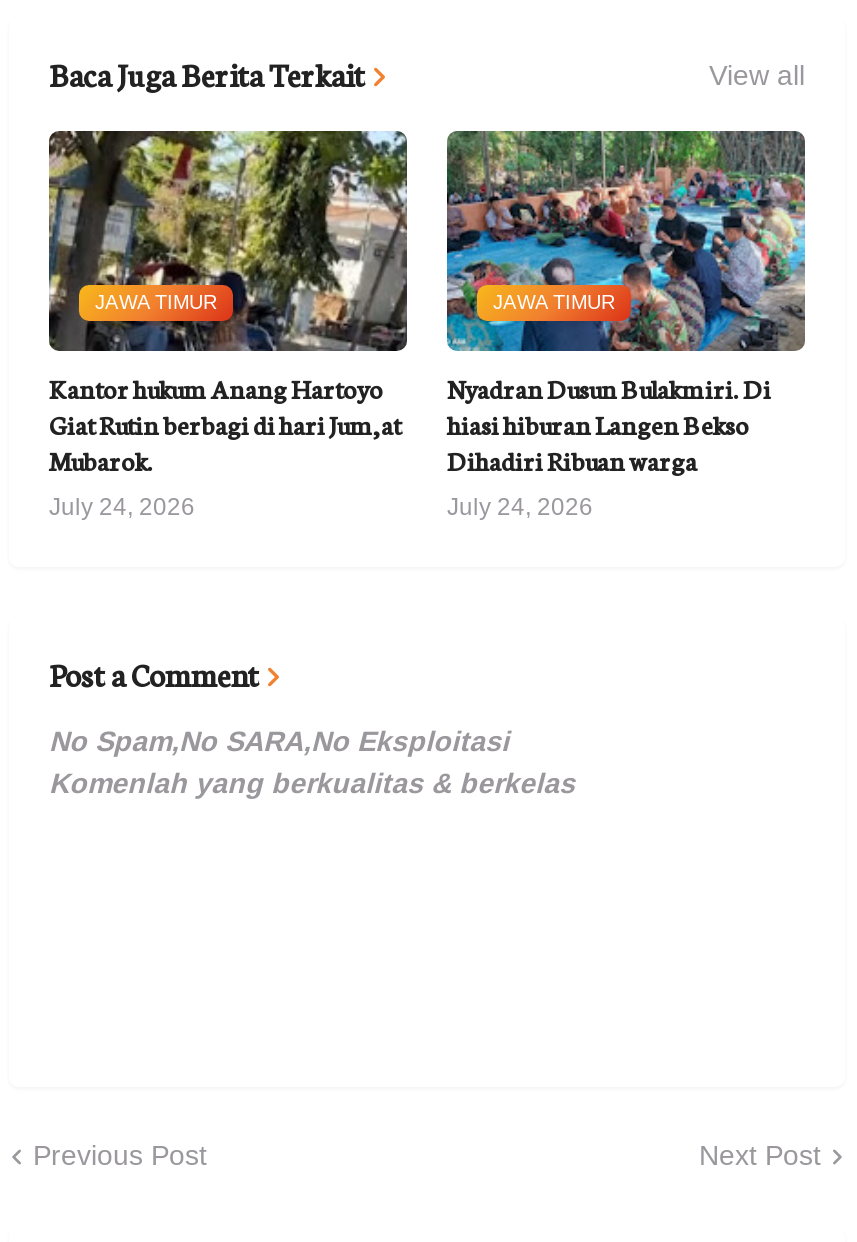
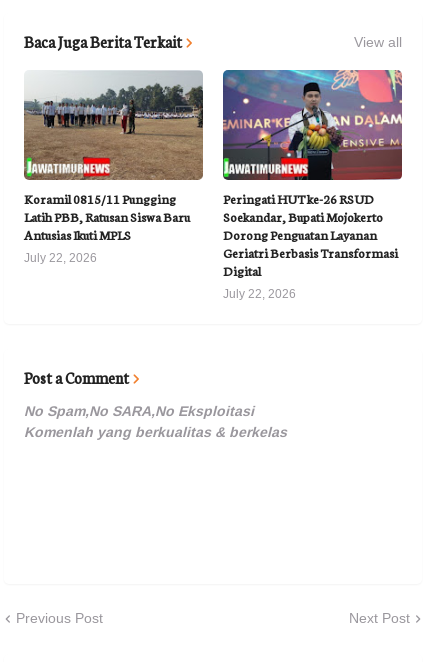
- [image]
- JAWA TIMUR
- Kantor hukum Anang Hartoyo
- Giat Rutin berbagi di hari Jum,at
- Mubarok.
- July 24, 2026
+ [image]
+ Koramil 0815/11 Pungging
+ Latih PBB, Ratusan Siswa Baru
+ Antusias Ikuti MPLS
+ July 22, 2026

- [image]
- JAWA TIMUR
- Nyadran Dusun Bulakmiri. Di
- hiasi hiburan Langen Bekso
- Dihadiri Ribuan warga
- July 24, 2026
+ [image]
+ Peringati HUT ke-26 RSUD
+ Soekandar, Bupati Mojokerto
+ Dorong Penguatan Layanan
+ Geriatri Berbasis Transformasi
+ Digital
+ July 22, 2026
